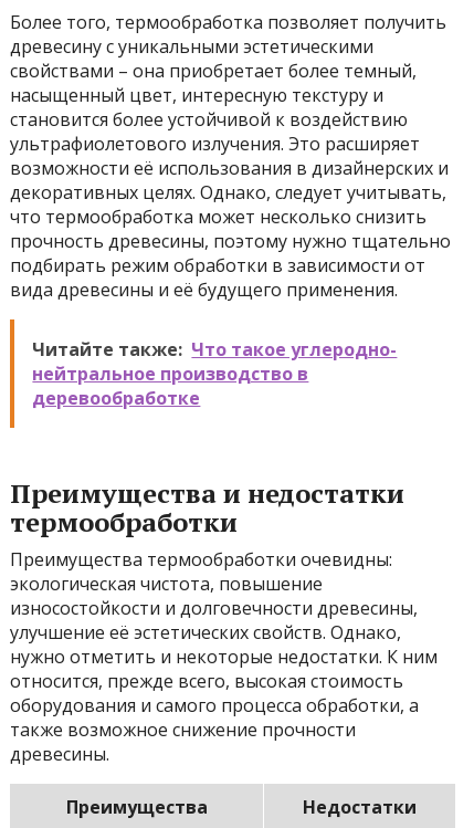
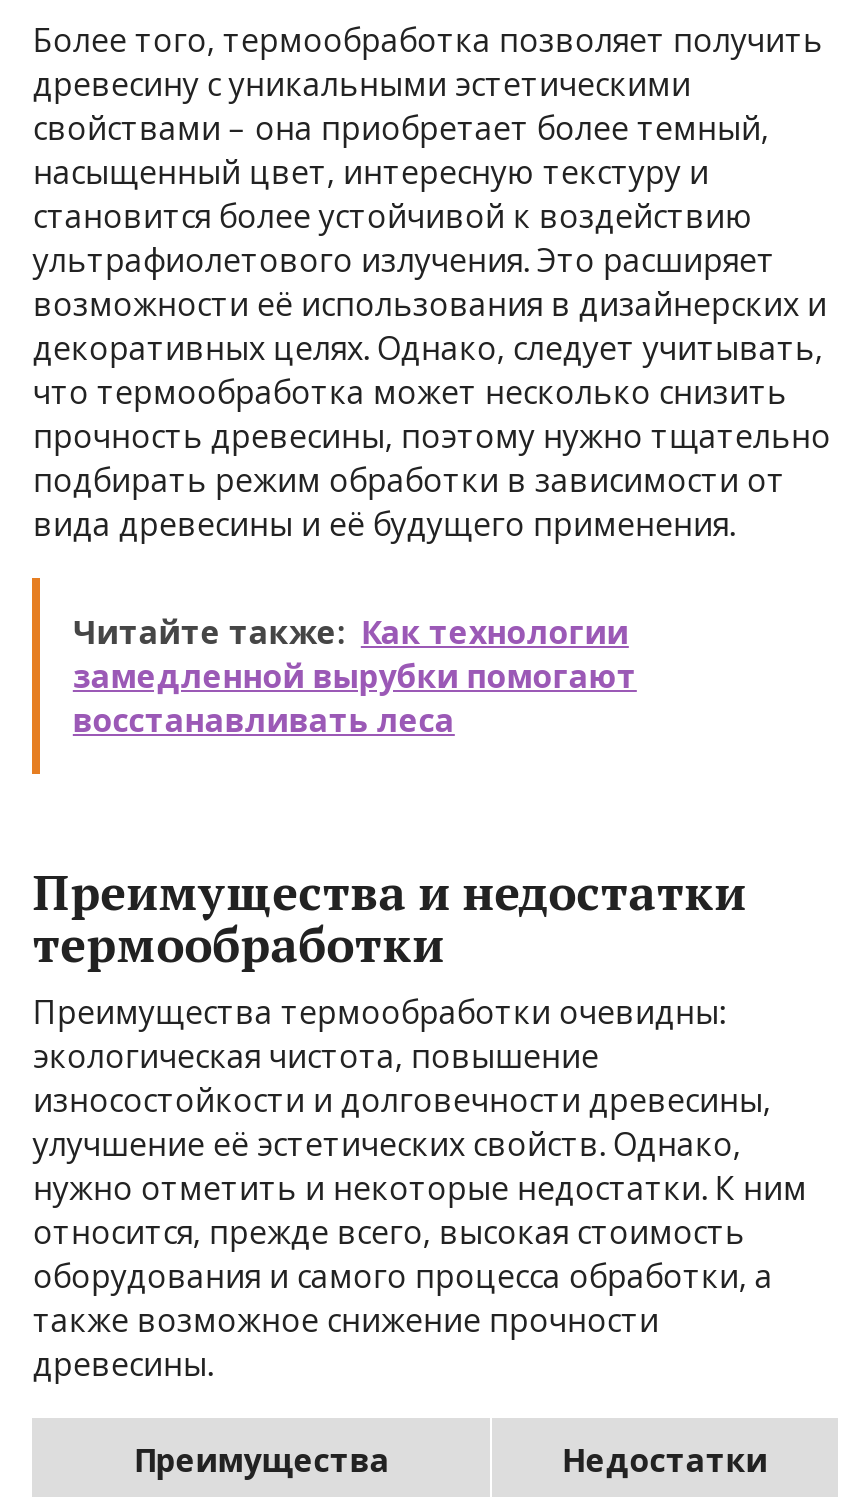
- Читайте также: Что такое углеродно-
- нейтральное производство в
- деревообработке
+ Читайте также: Как технологии
+ замедленной вырубки помогают
+ восстанавливать леса
